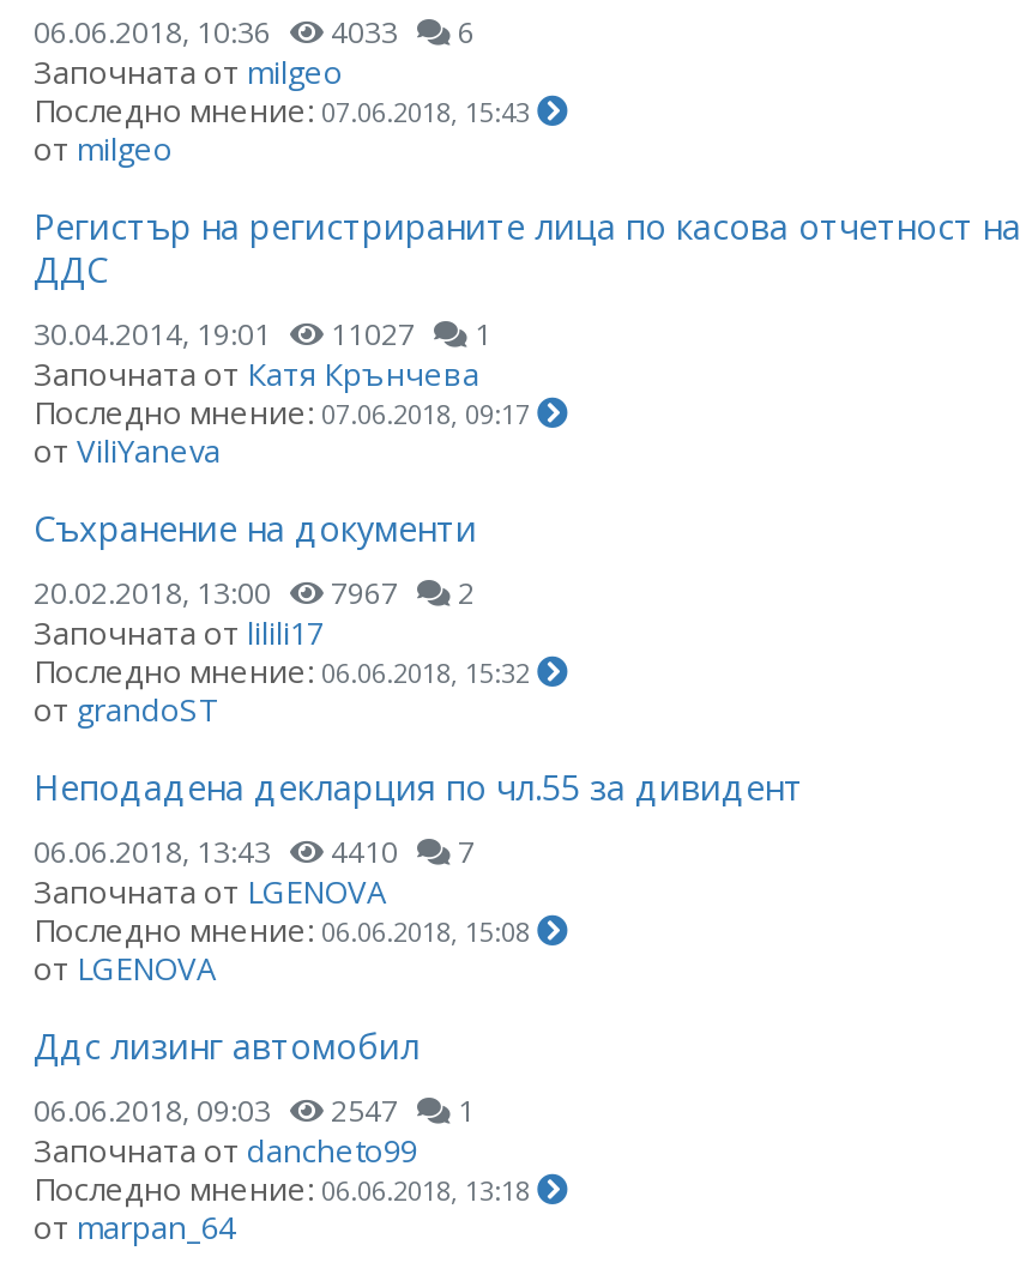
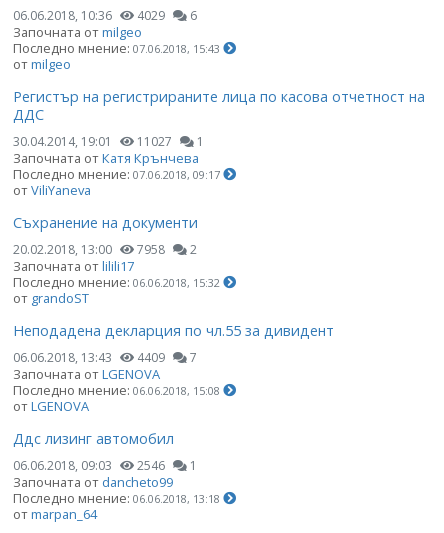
- 06.06.2018, 10:36 4033 6
+ 06.06.2018, 10:36 4029 6

- 20.02.2018, 13:00 7967 2
+ 20.02.2018, 13:00 7958 2

- 06.06.2018, 13:43 4410 7
+ 06.06.2018, 13:43 4409 7

- 06.06.2018, 09:03 2547 1
+ 06.06.2018, 09:03 2546 1
